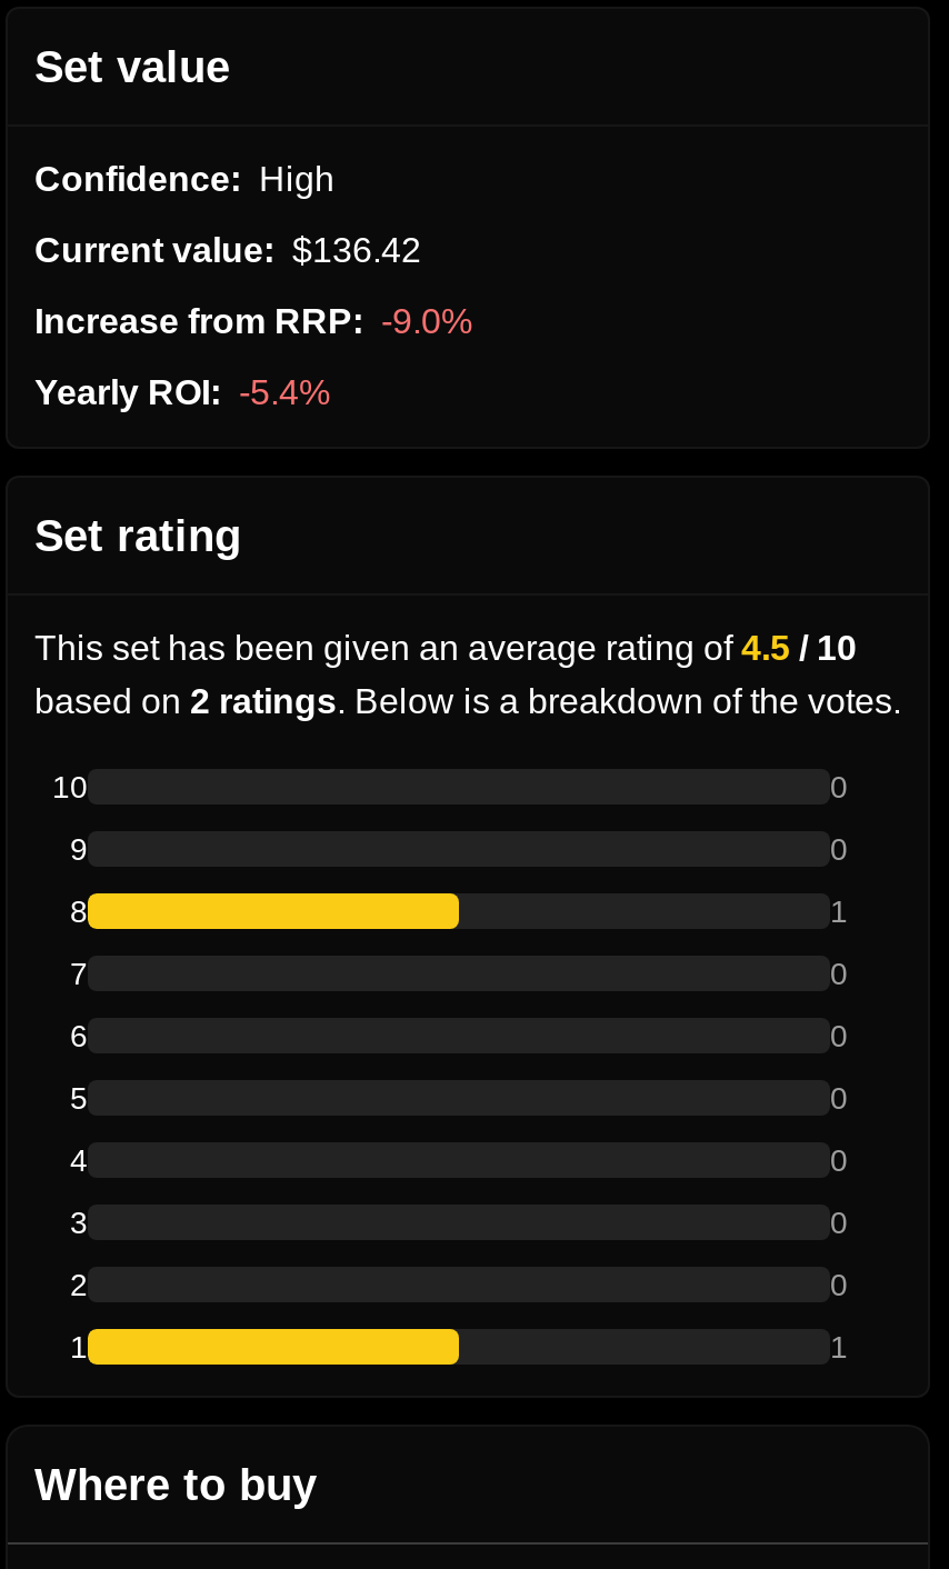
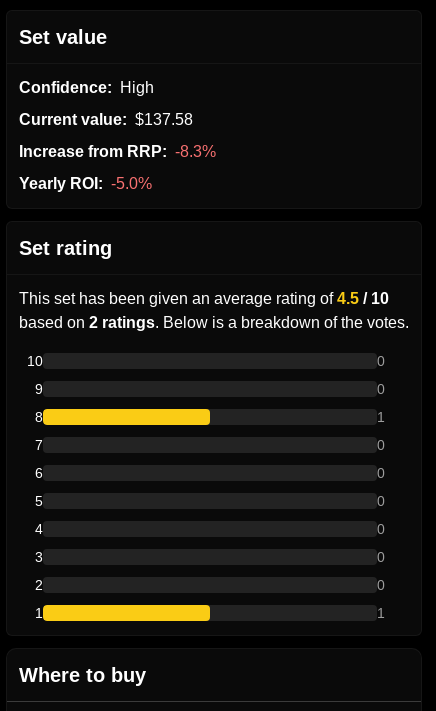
- Current value: $136.42
+ Current value: $137.58

- Increase from RRP: -9.0%
+ Increase from RRP: -8.3%

- Yearly ROI: -5.4%
+ Yearly ROI: -5.0%
